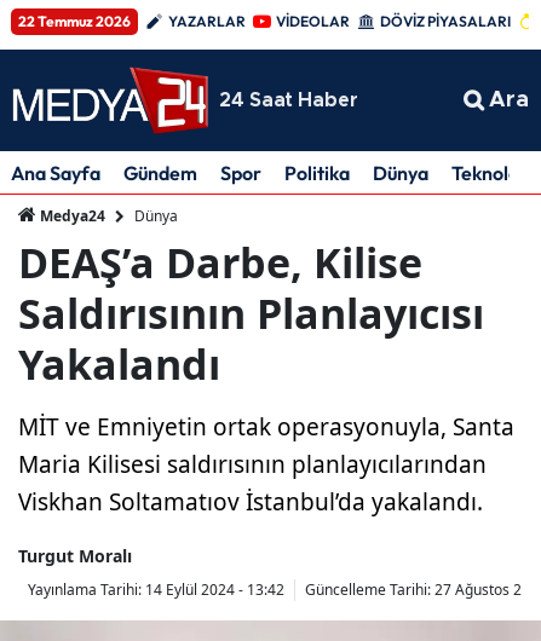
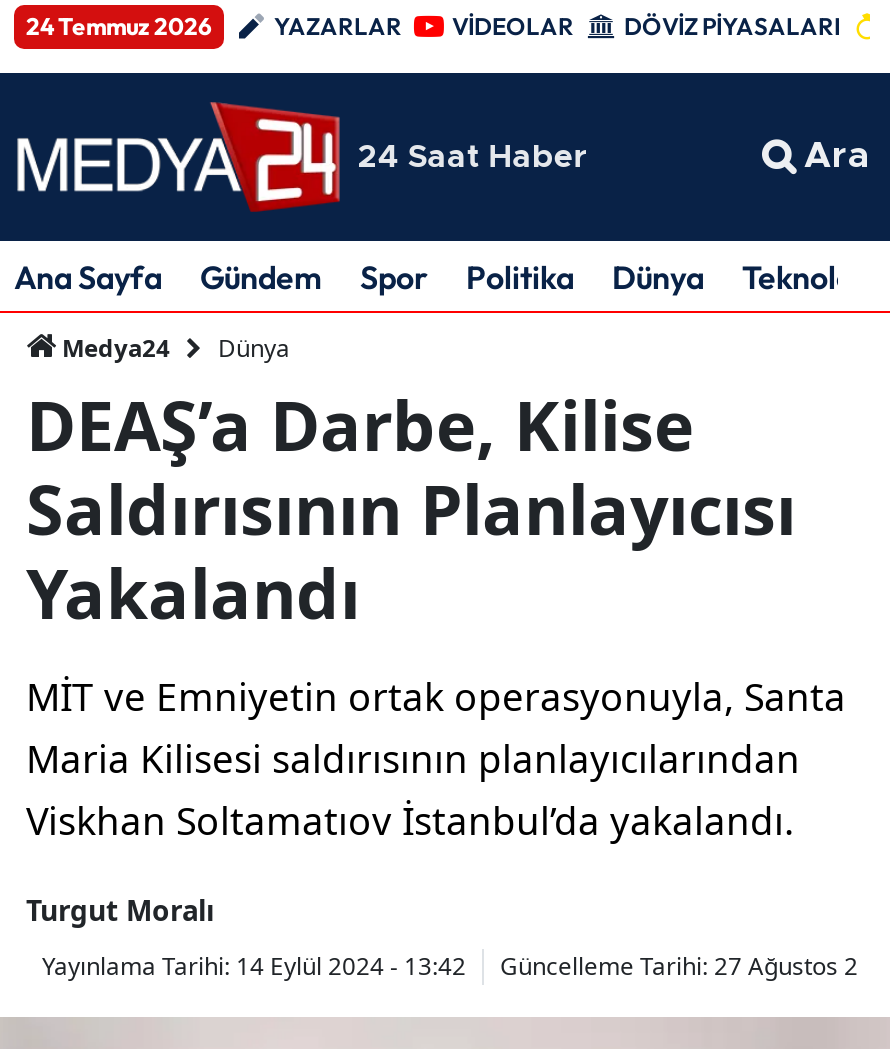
- 22 Temmuz 2026
+ 24 Temmuz 2026
